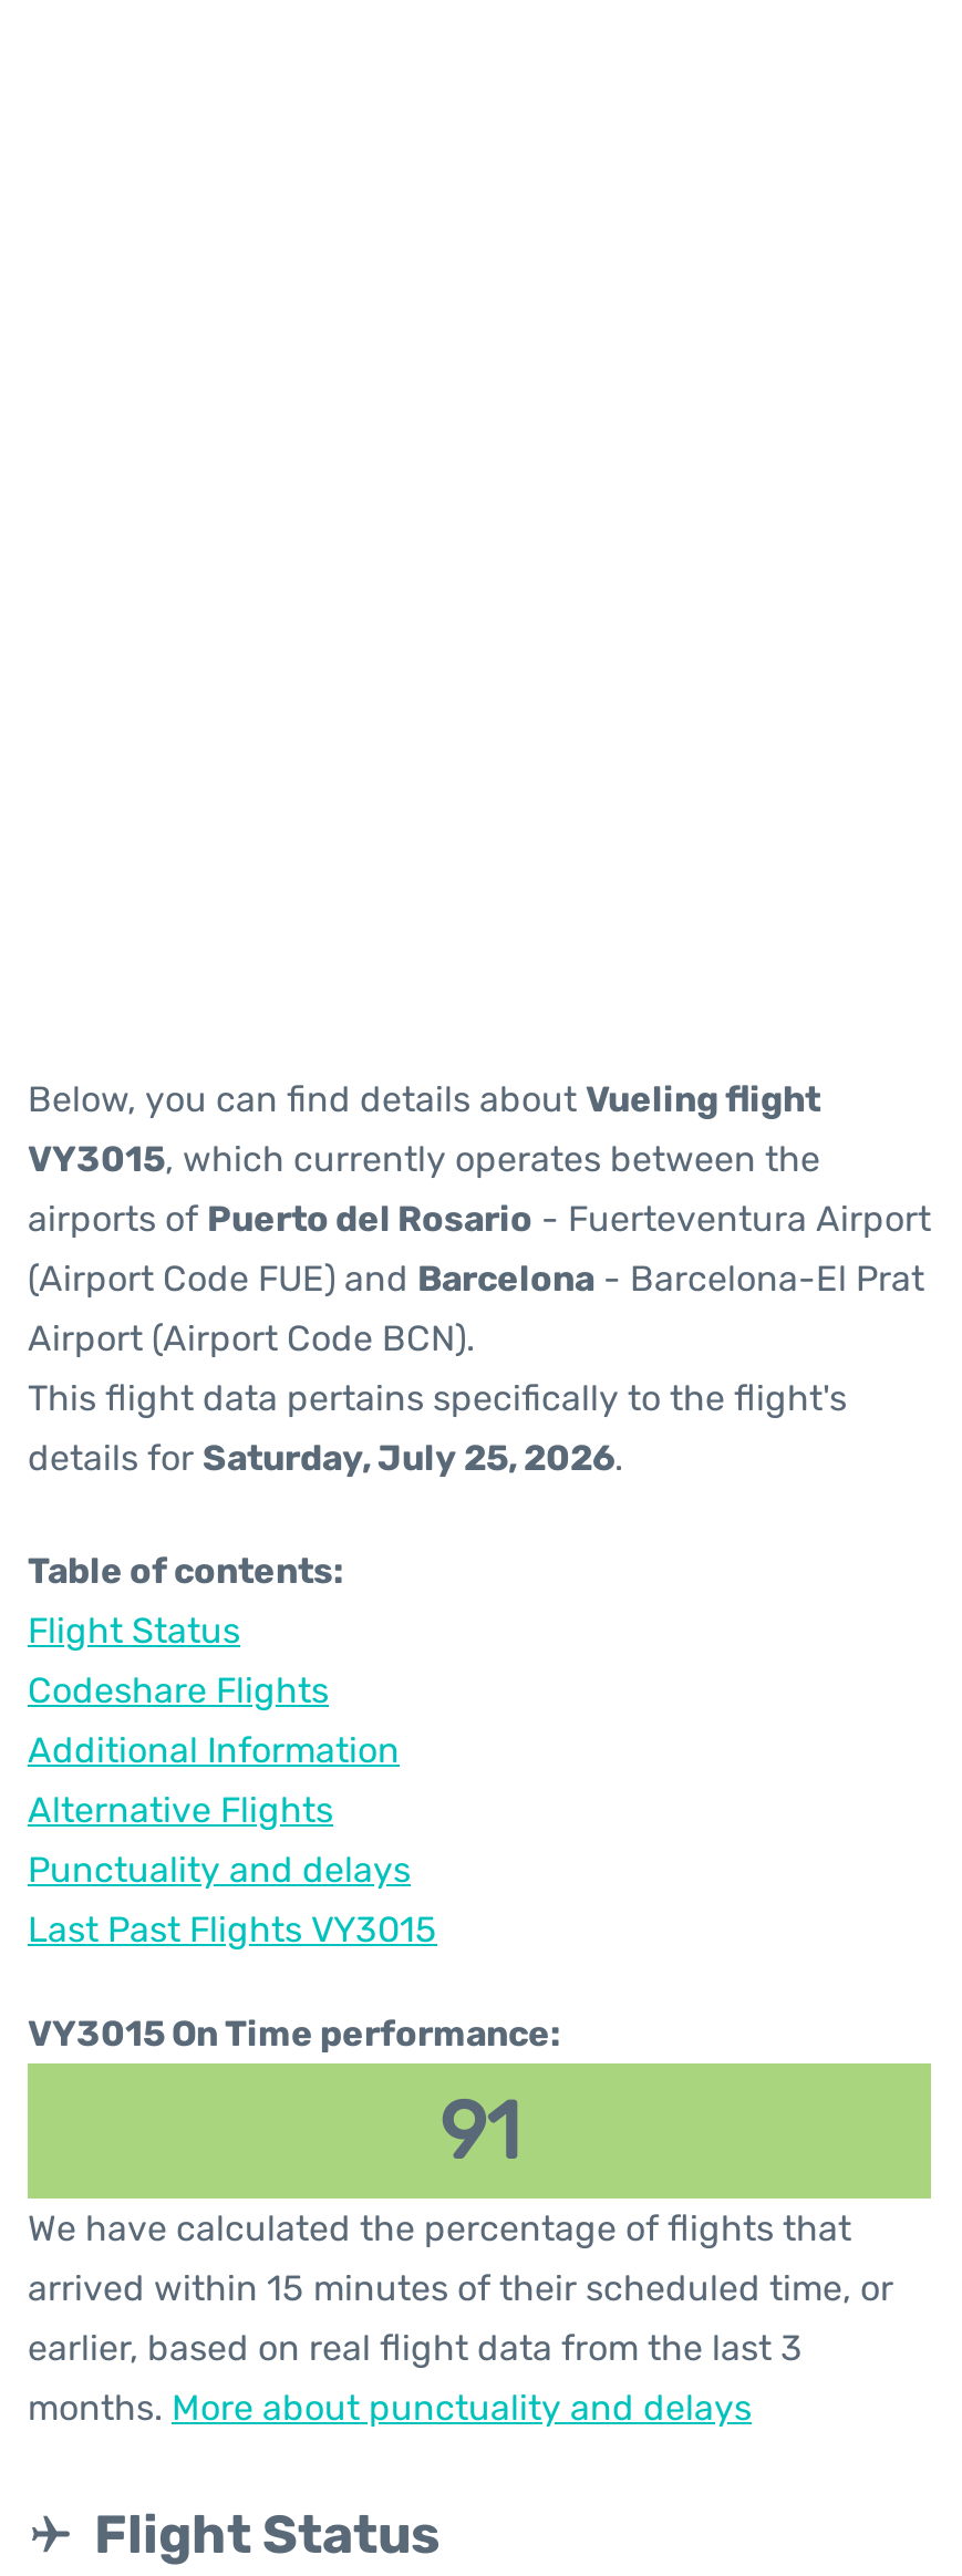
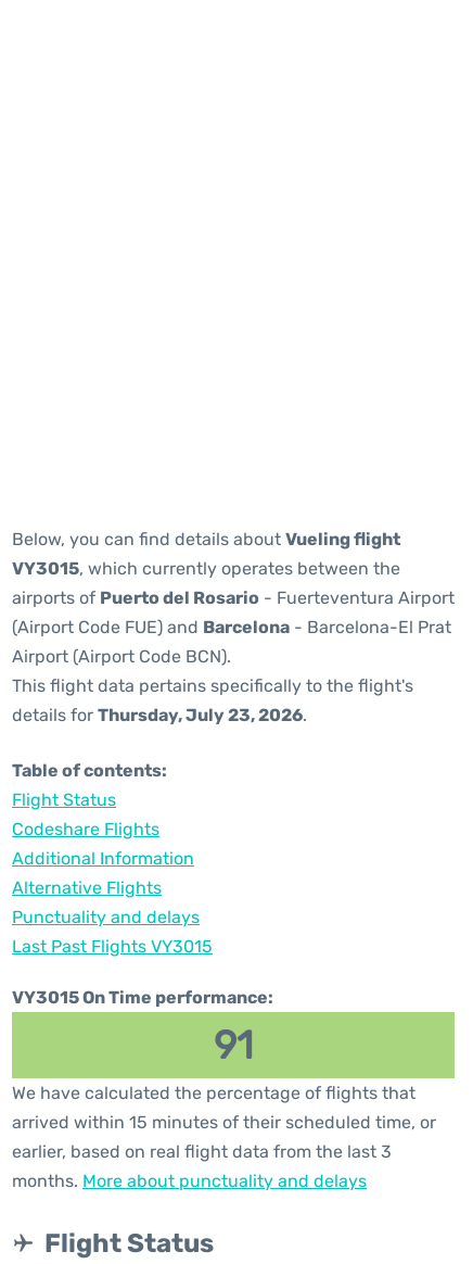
- details for Saturday, July 25, 2026.
+ details for Thursday, July 23, 2026.
